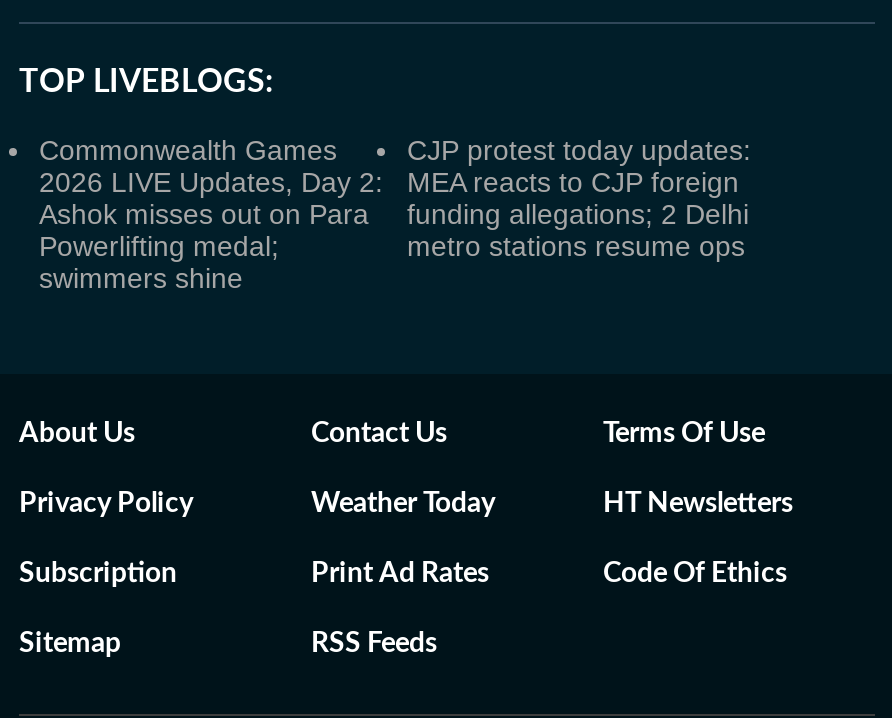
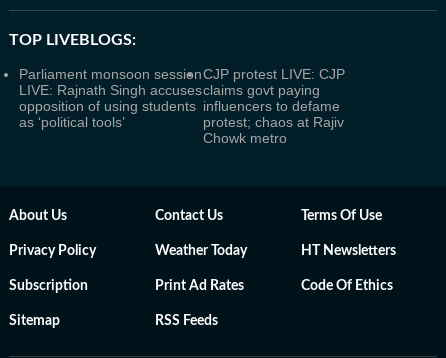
- Commonwealth Games
- 2026 LIVE Updates, Day 2:
- Ashok misses out on Para
- Powerlifting medal;
- swimmers shine
+ Parliament monsoon session
+ LIVE: Rajnath Singh accuses
+ opposition of using students
+ as ‘political tools’

- CJP protest today updates:
- MEA reacts to CJP foreign
- funding allegations; 2 Delhi
- metro stations resume ops
+ CJP protest LIVE: CJP
+ claims govt paying
+ influencers to defame
+ protest; chaos at Rajiv
+ Chowk metro
